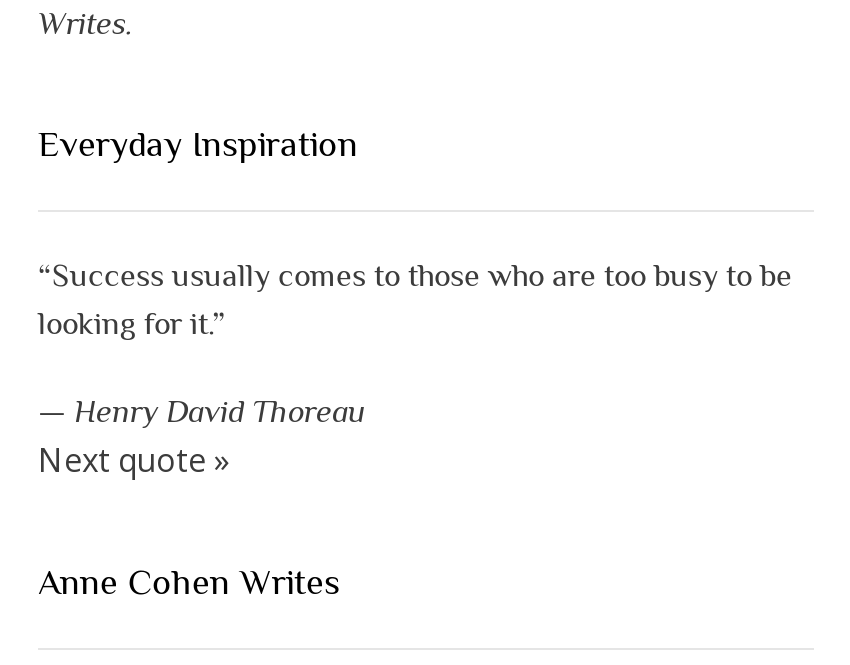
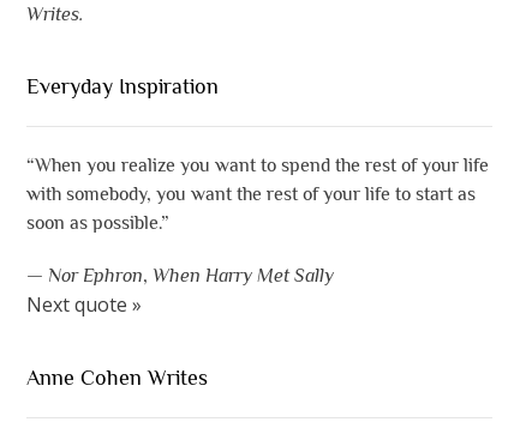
- “Success usually comes to those who are too busy to be
- looking for it.”
+ “When you realize you want to spend the rest of your life
+ with somebody, you want the rest of your life to start as
+ soon as possible.”

- — Henry David Thoreau
+ — Nor Ephron, When Harry Met Sally
